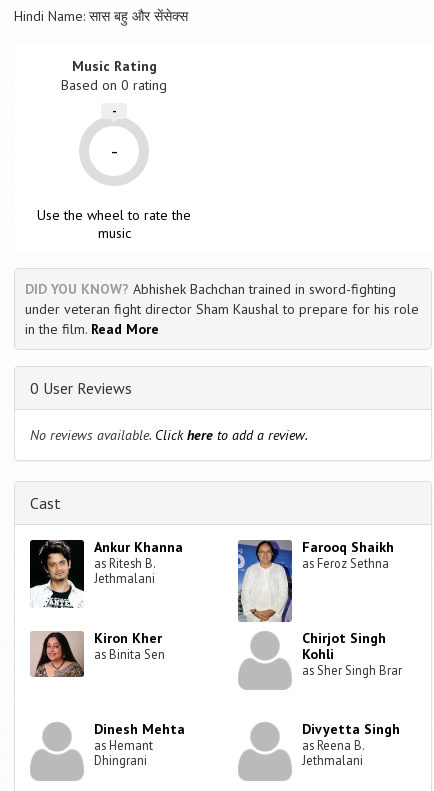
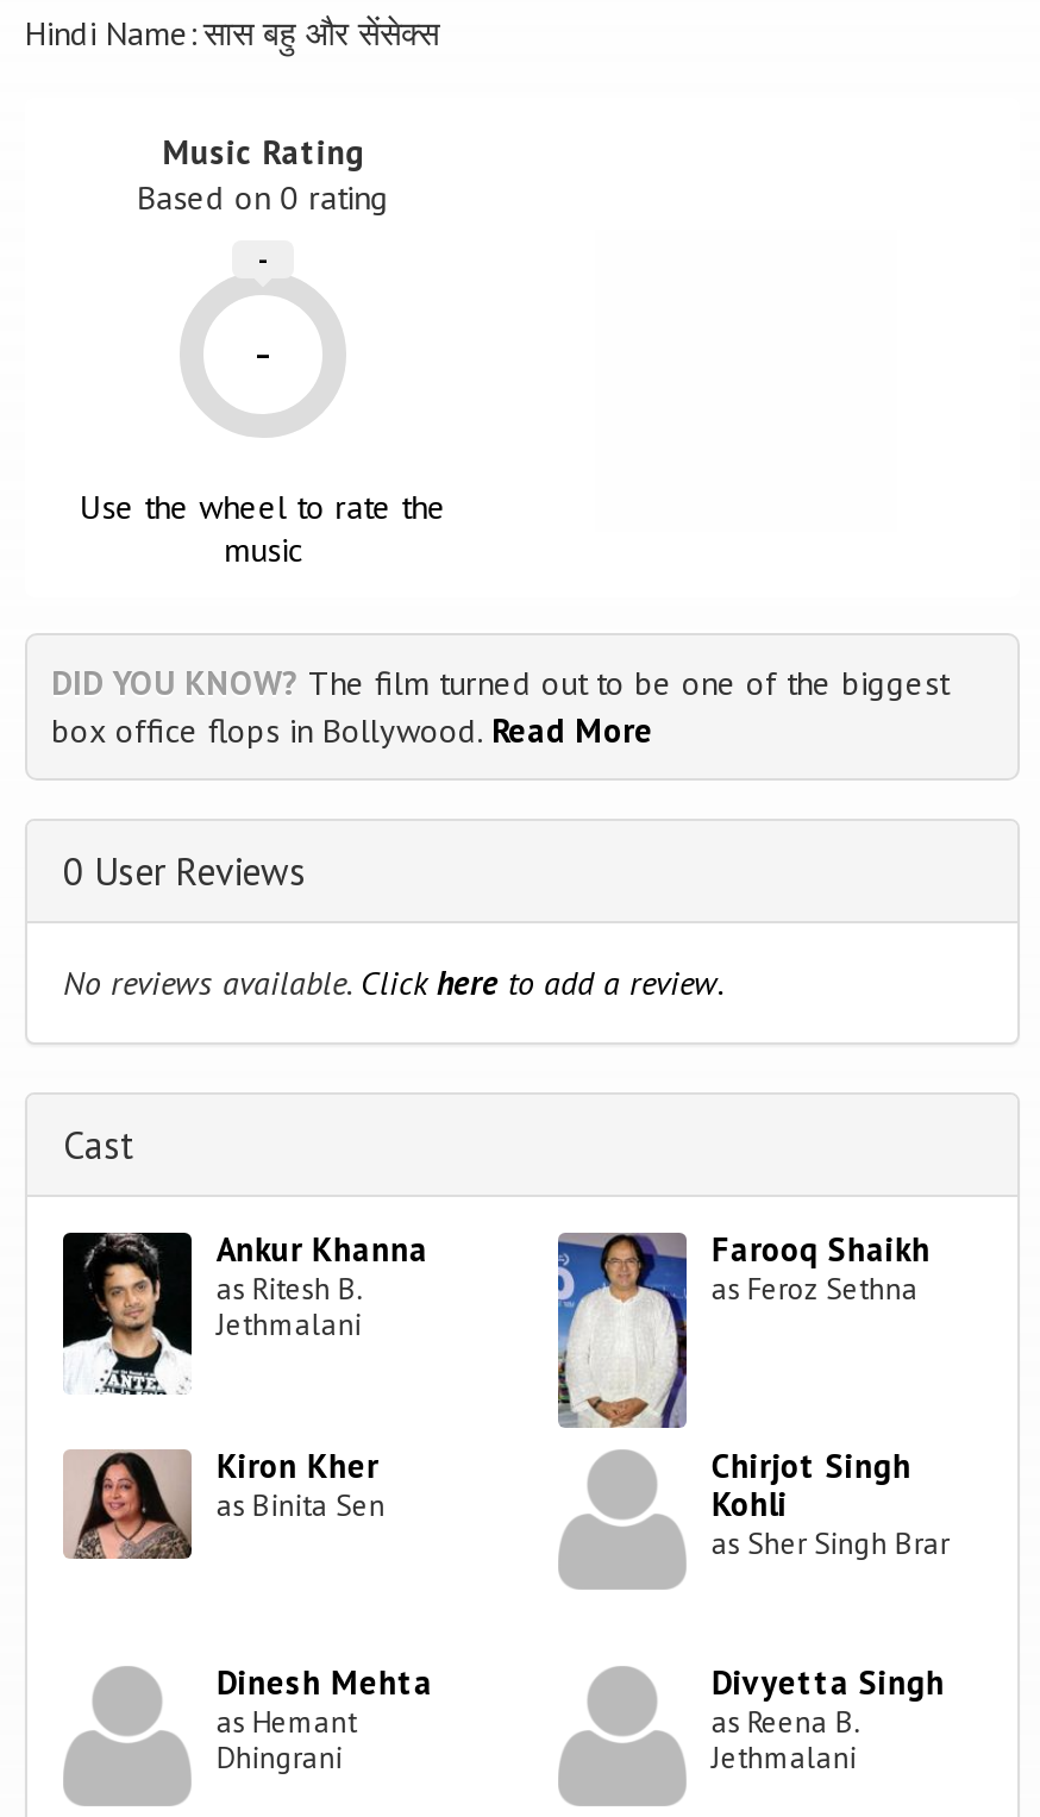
- DID YOU KNOW? Abhishek Bachchan trained in sword-fighting
- under veteran fight director Sham Kaushal to prepare for his role
- in the film. Read More
+ DID YOU KNOW? The film turned out to be one of the biggest
+ box office flops in Bollywood. Read More
